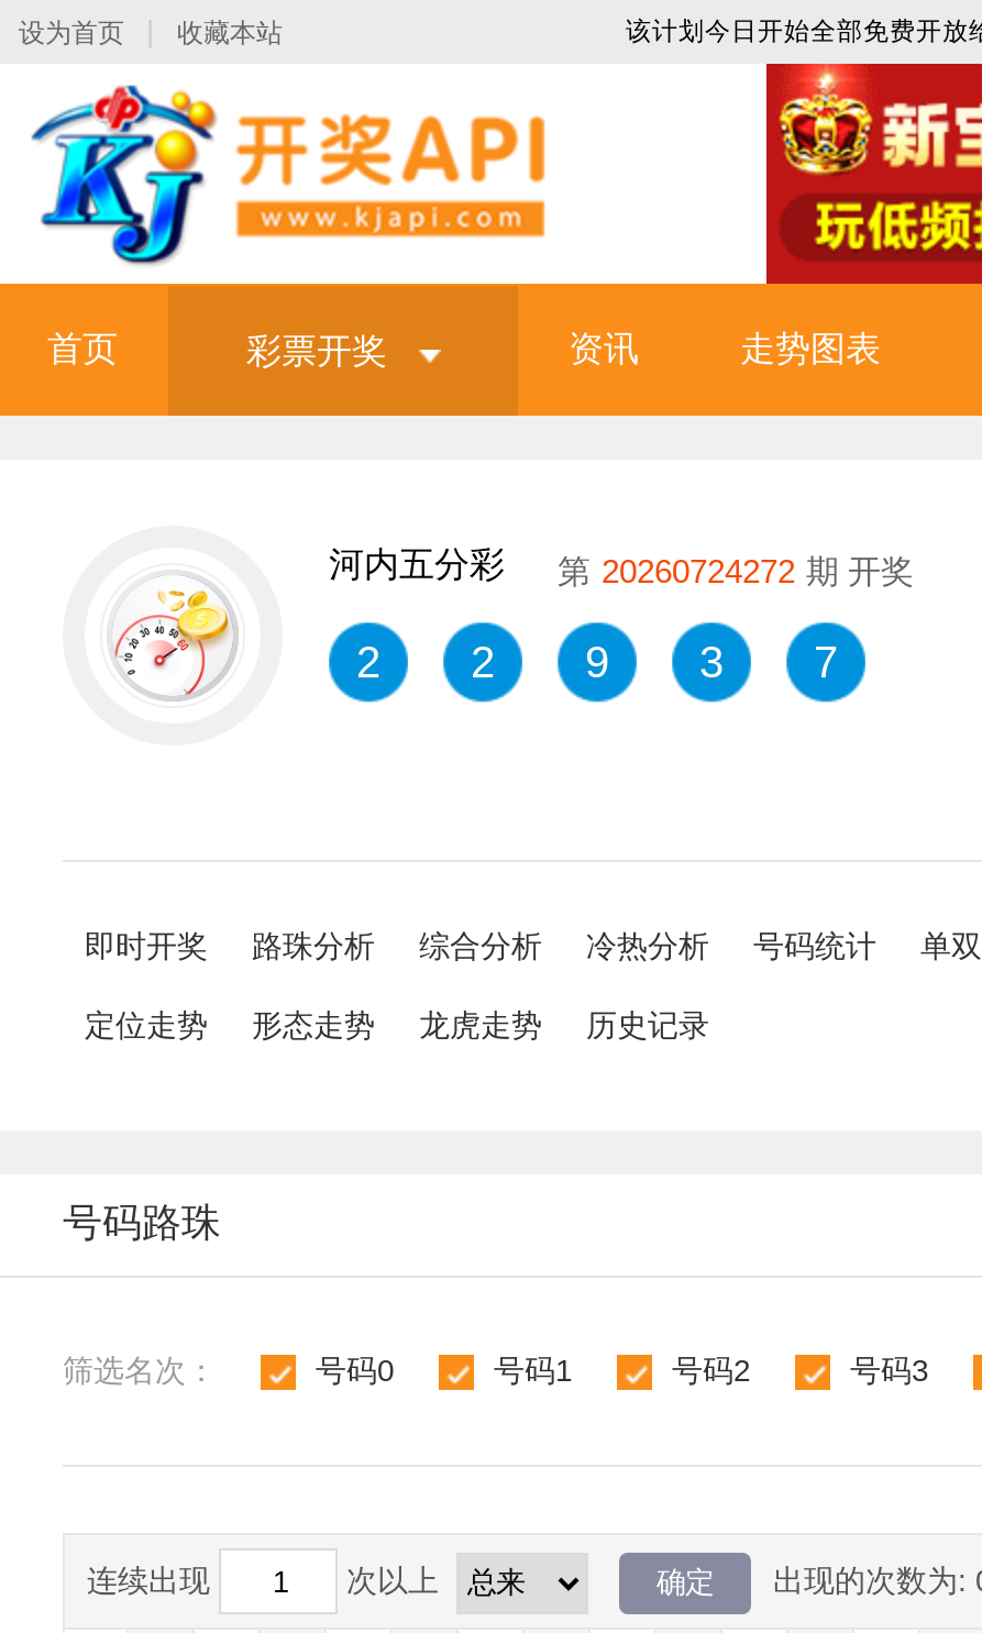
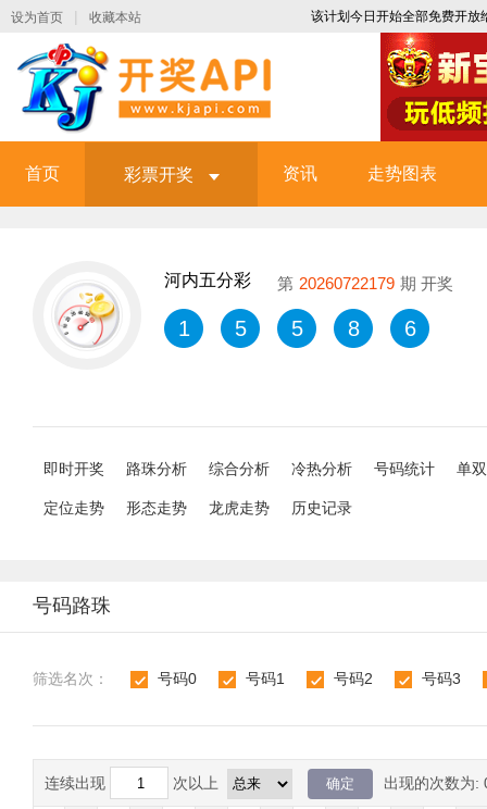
- 河内五分彩 第 20260724272 期 开奖
+ 河内五分彩 第 20260722179 期 开奖

- 2
+ 1

- 2
+ 5

- 9
+ 5

- 3
+ 8

- 7
+ 6
